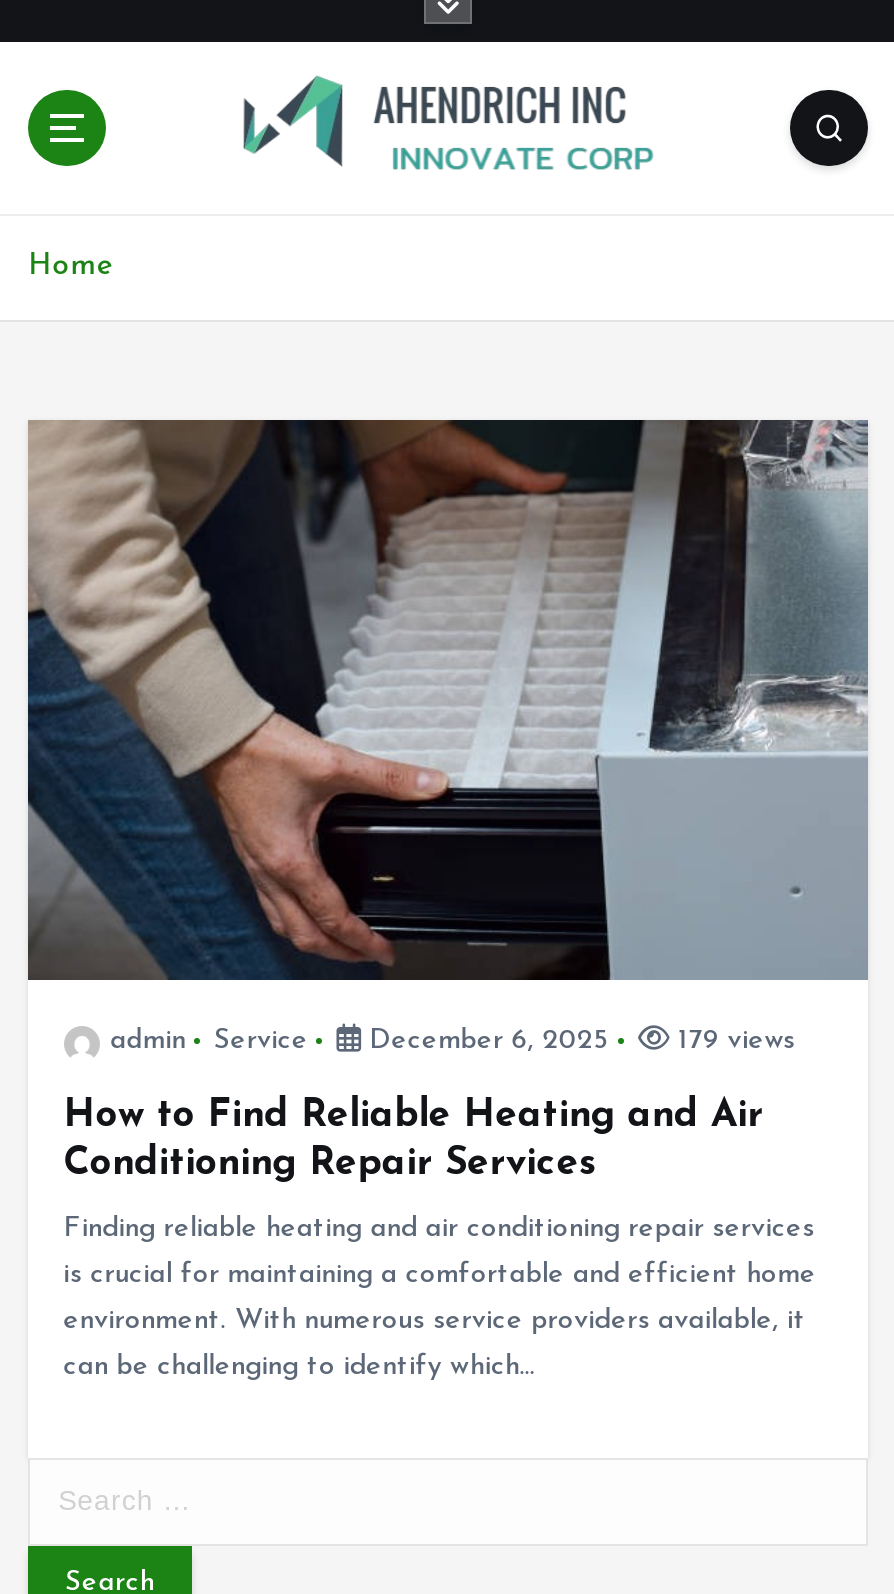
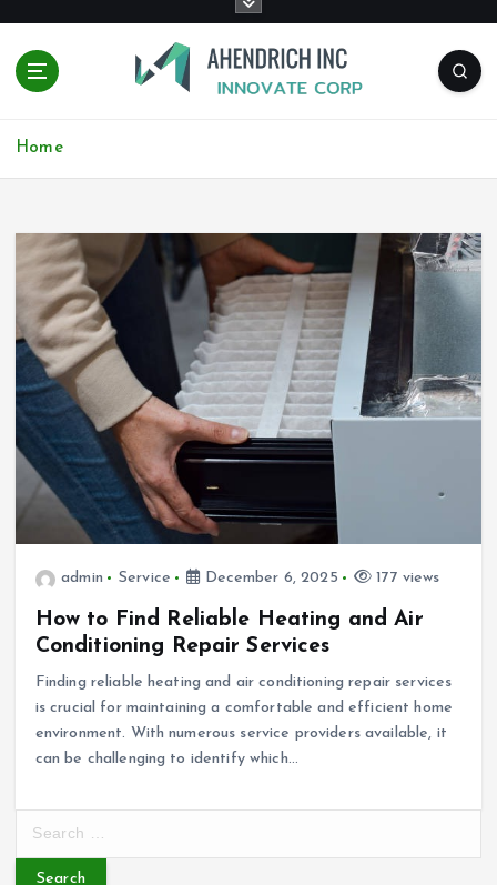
- 179 views
+ 177 views
